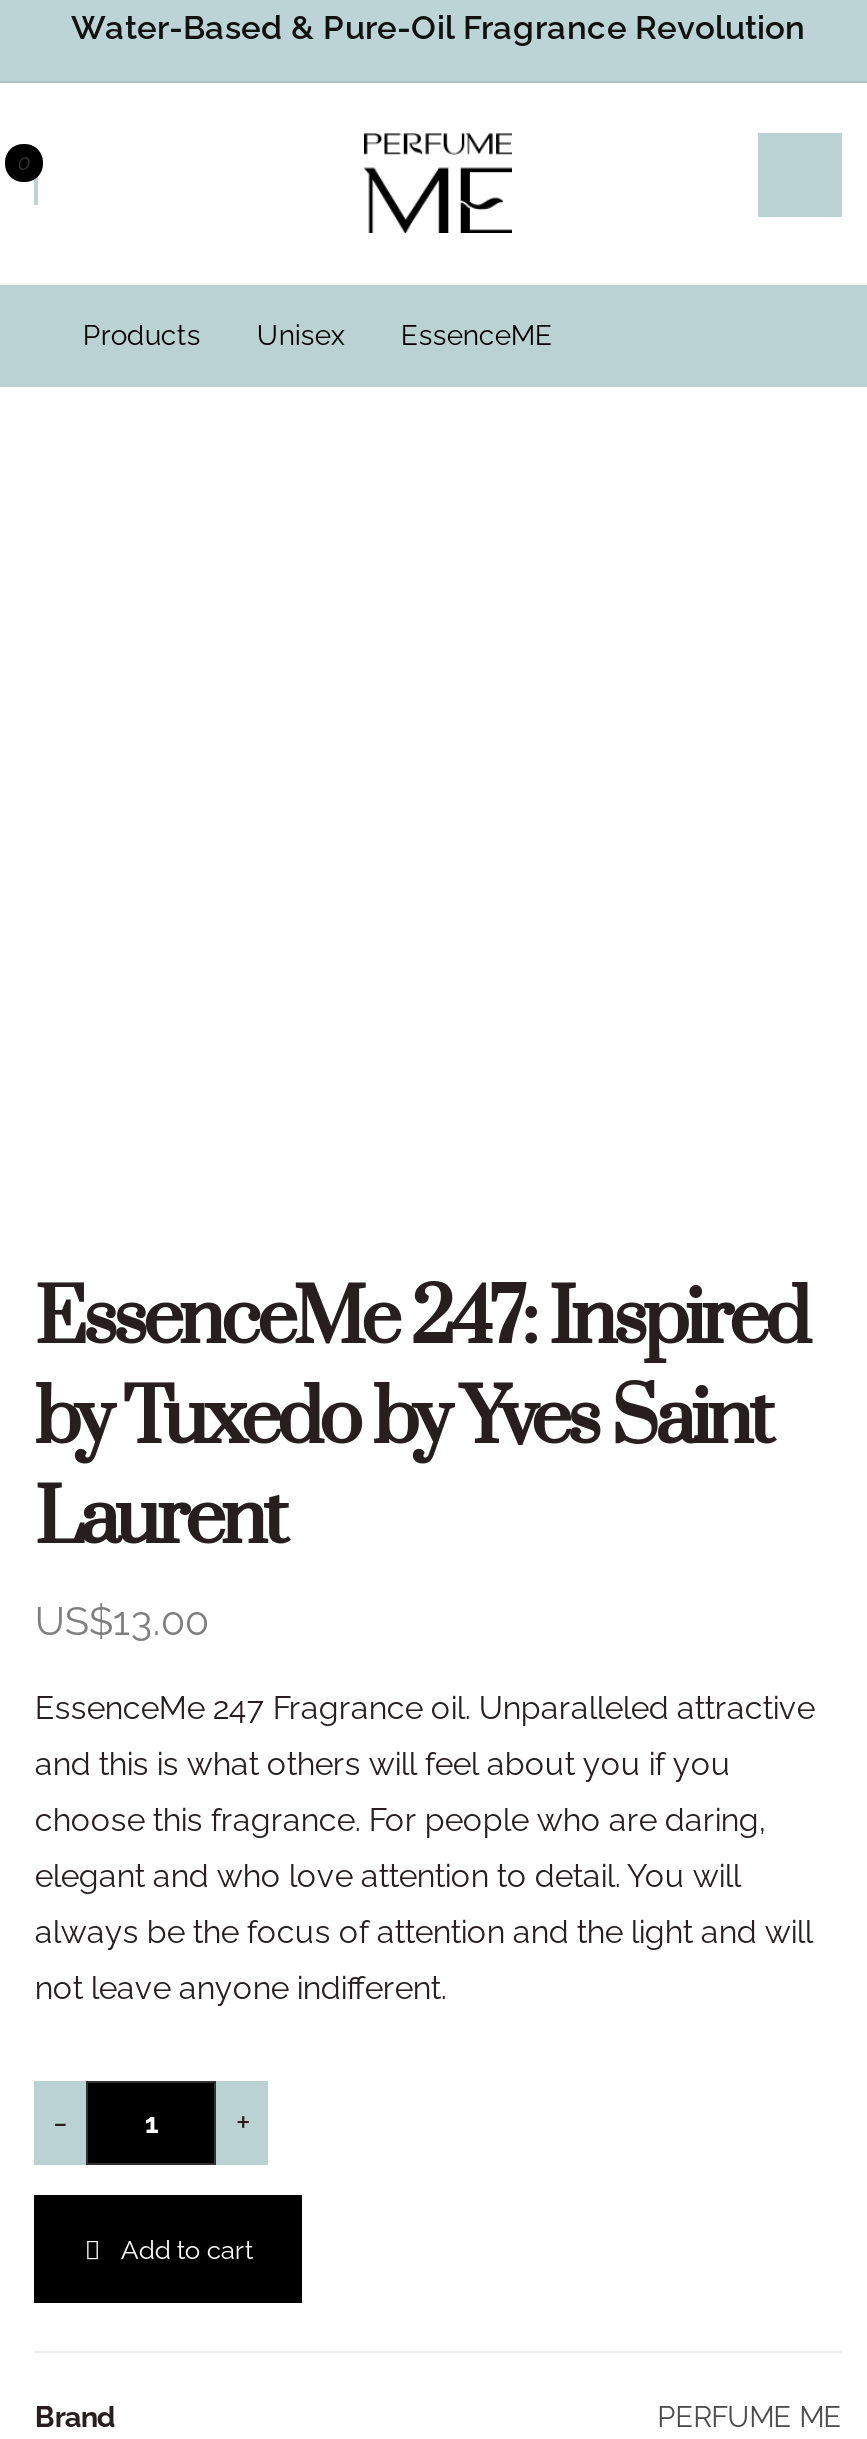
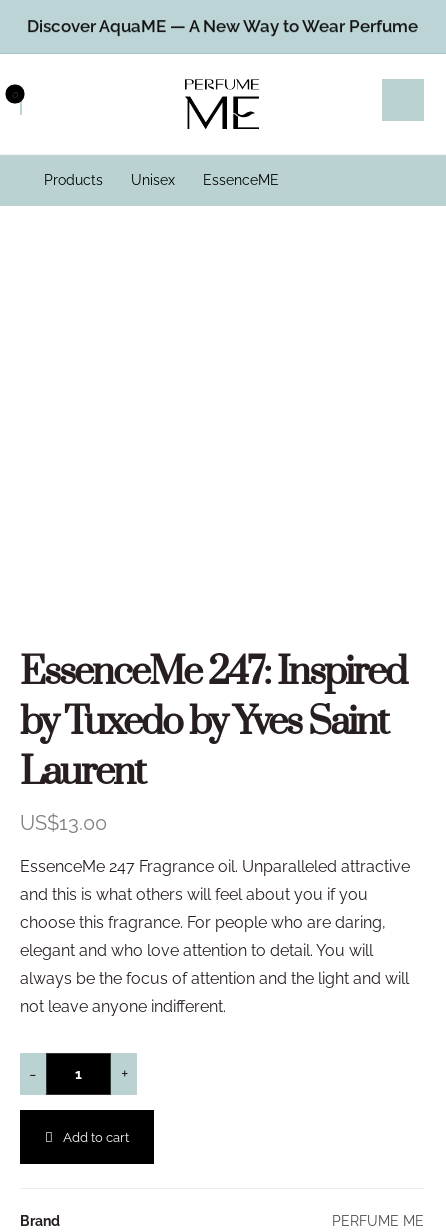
- Water-Based & Pure-Oil Fragrance Revolution
+ Discover AquaME — A New Way to Wear Perfume
